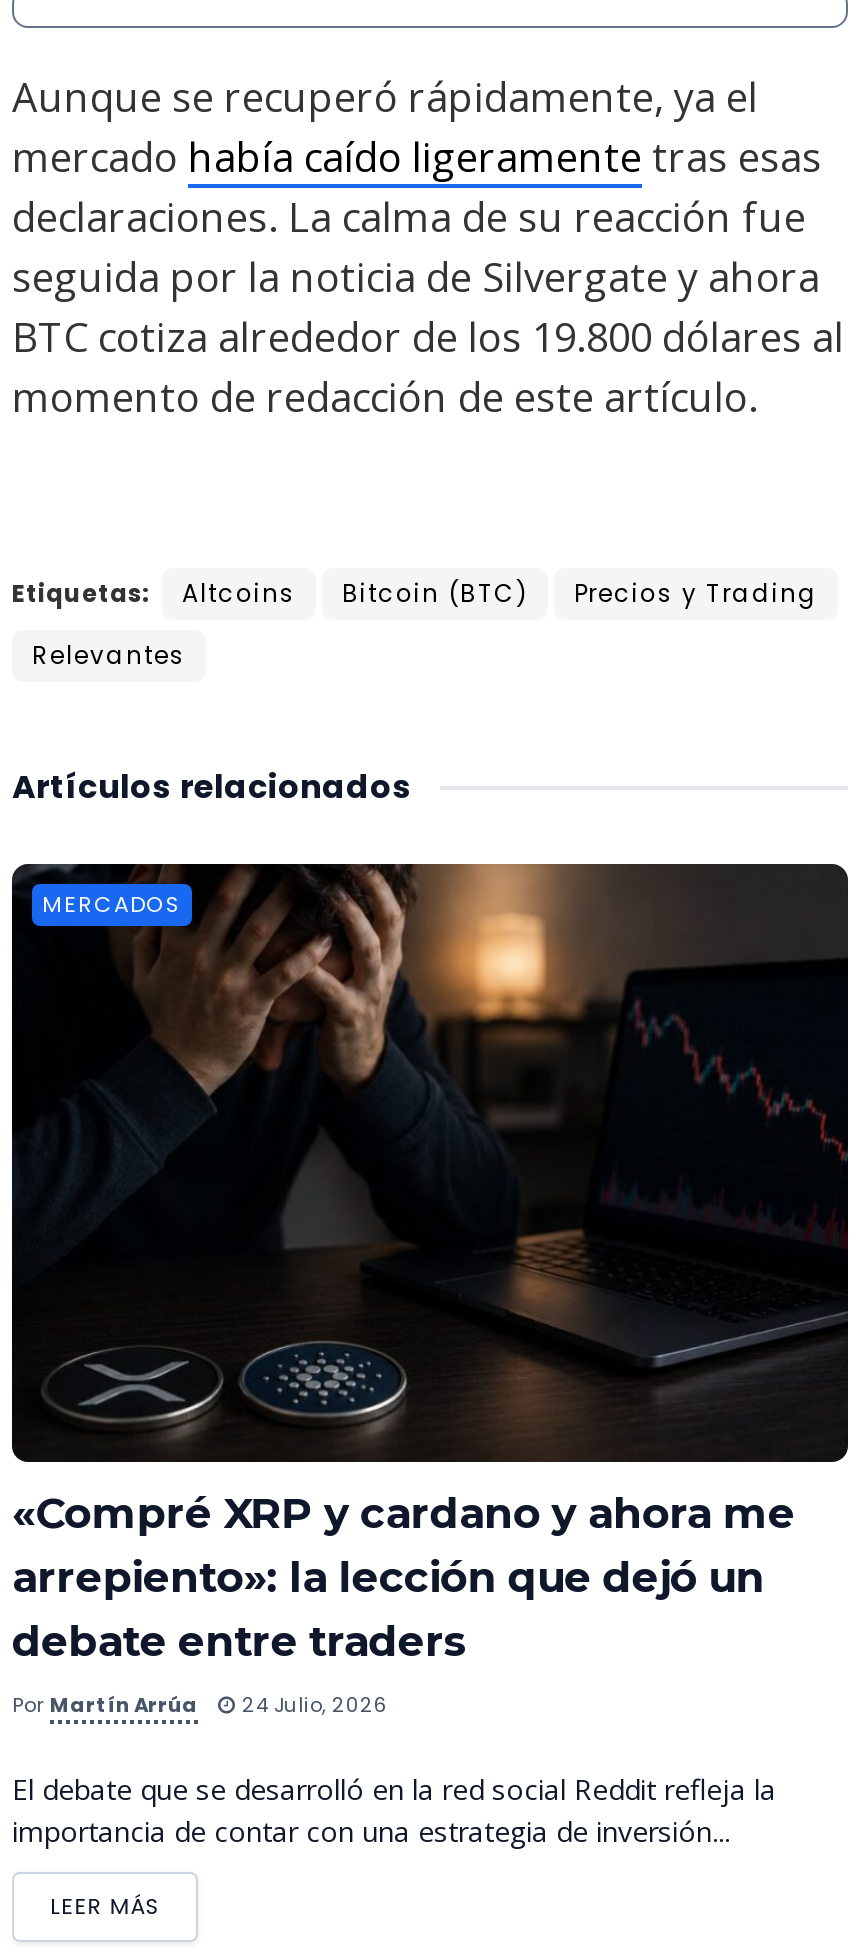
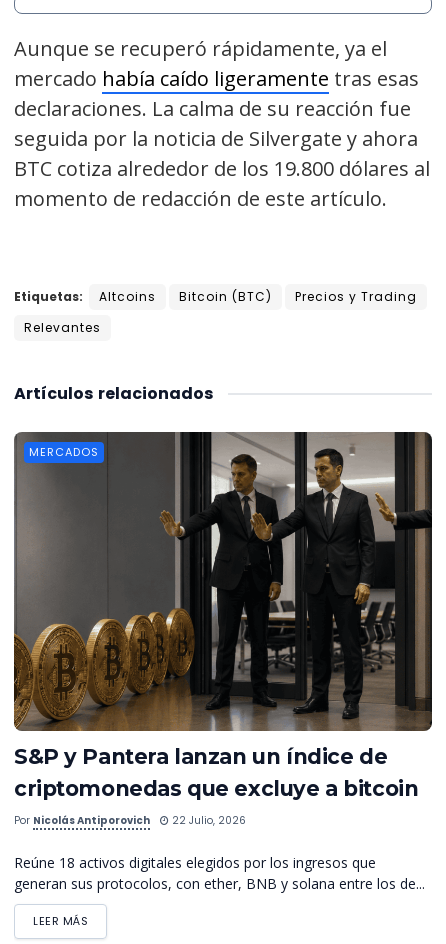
- [image]
- «Compré XRP y cardano y ahora me
- arrepiento»: la lección que dejó un
- debate entre traders
+ [image]
+ S&P y Pantera lanzan un índice de
+ criptomonedas que excluye a bitcoin

- Por Martín Arrúa
- 24 Julio, 2026
+ Por Nicolás Antiporovich
+ 22 Julio, 2026

- El debate que se desarrolló en la red social Reddit refleja la
- importancia de contar con una estrategia de inversión...
+ Reúne 18 activos digitales elegidos por los ingresos que
+ generan sus protocolos, con ether, BNB y solana entre los de...
